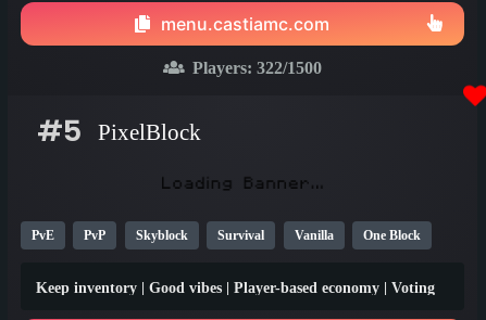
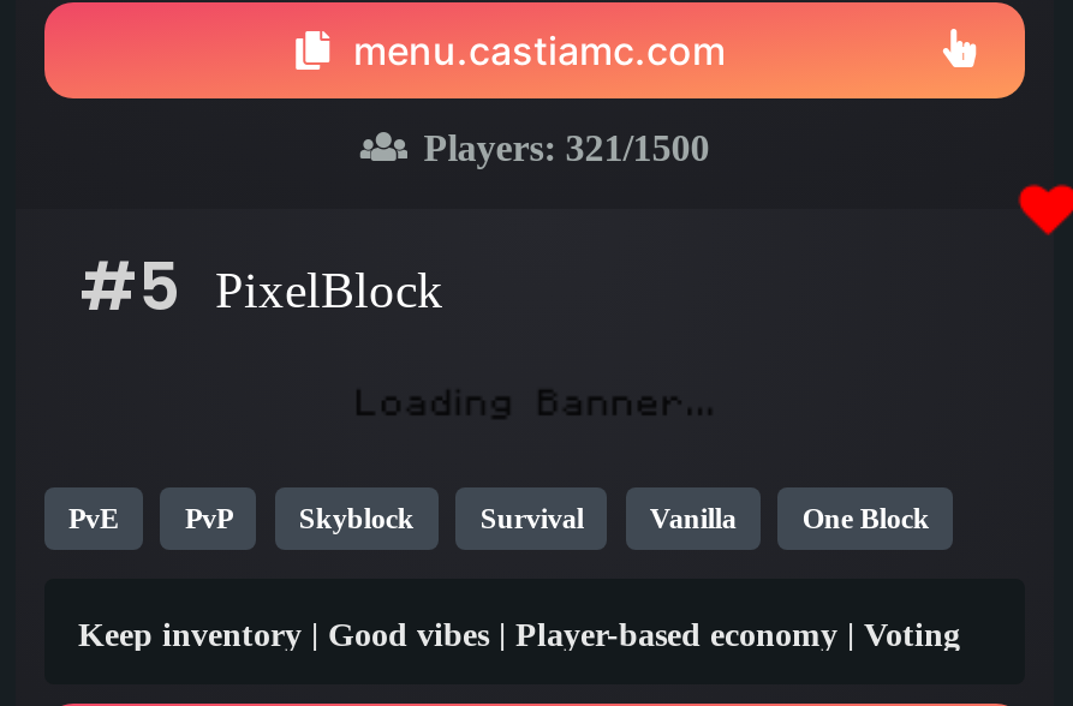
- Players: 322/1500
+ Players: 321/1500
